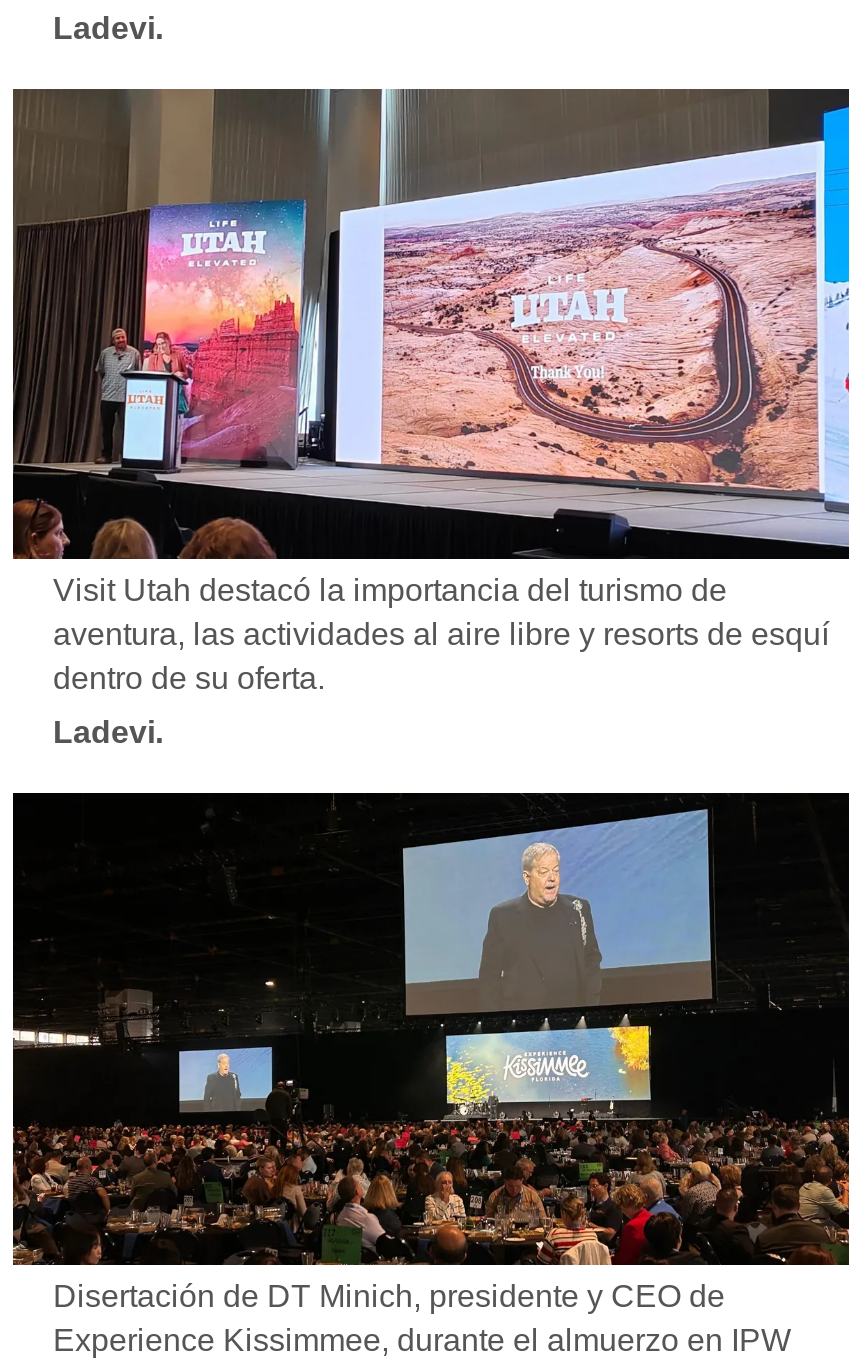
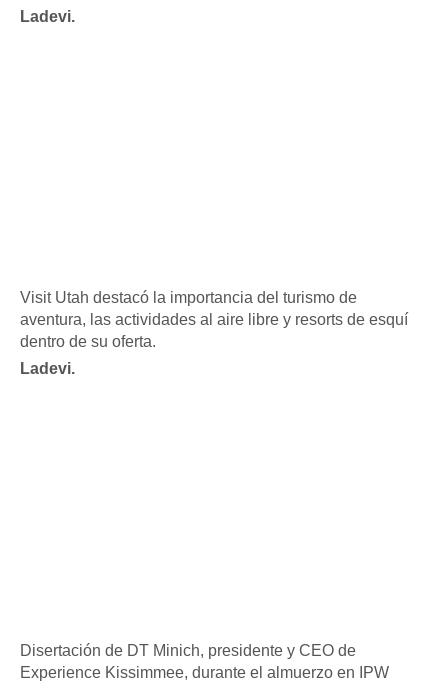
- [image]

- [image]
